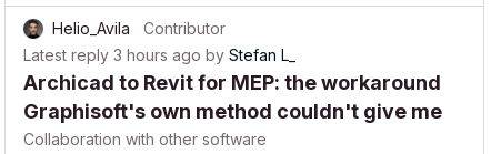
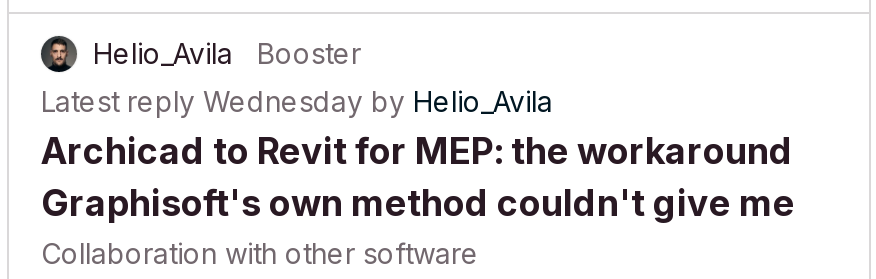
- Contributor
- Latest reply 3 hours ago by Stefan L_
+ Booster
+ Latest reply Wednesday by Helio_Avila
